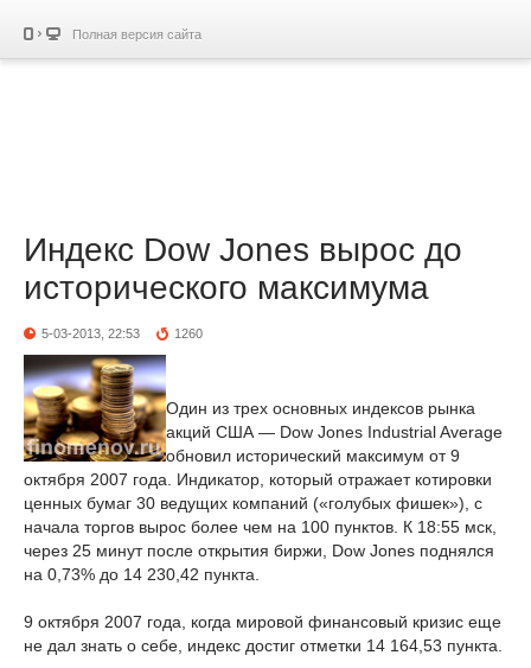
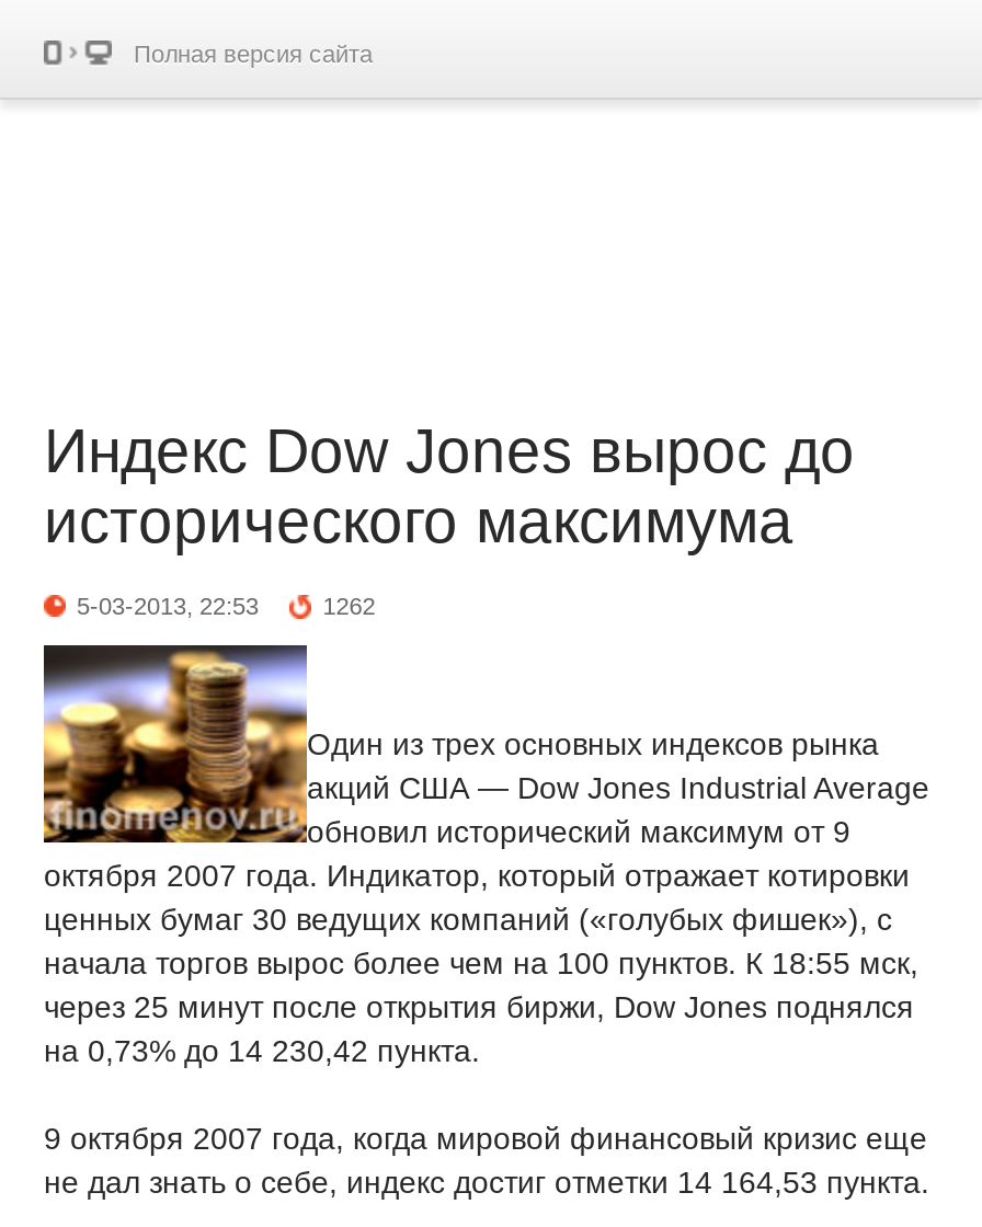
- 1260
+ 1262
